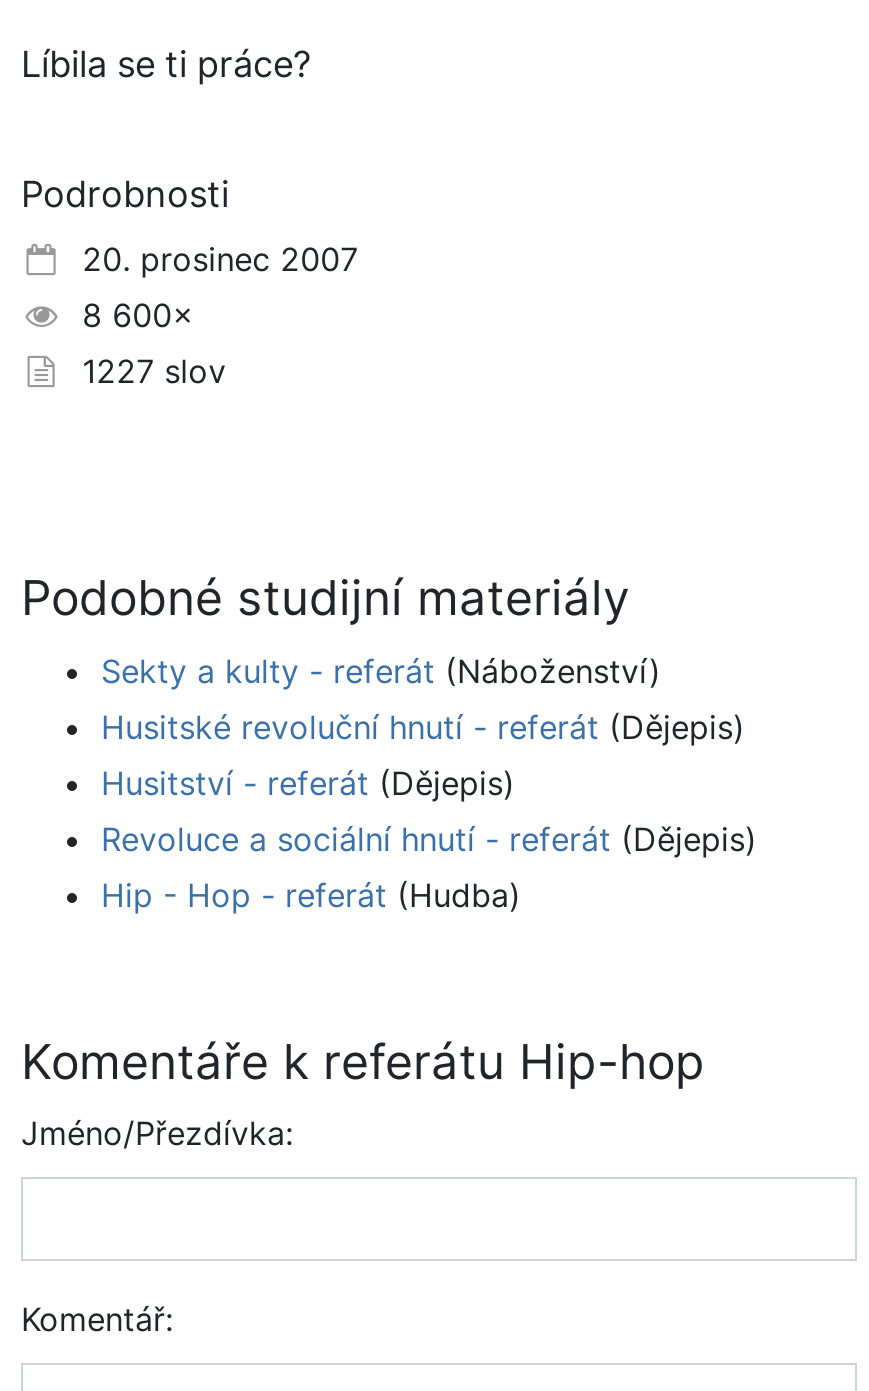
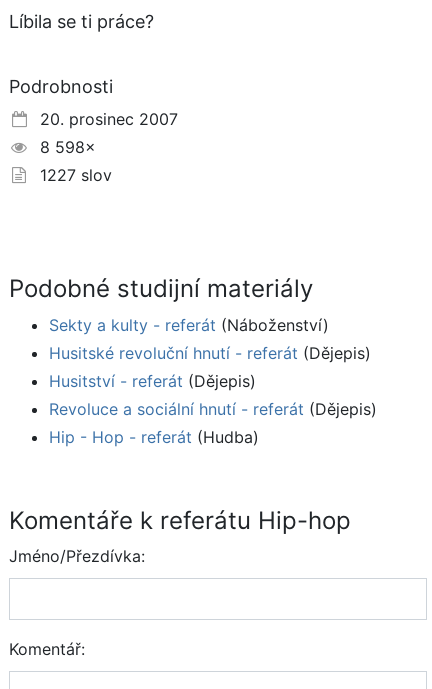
- 8 600×
+ 8 598×
